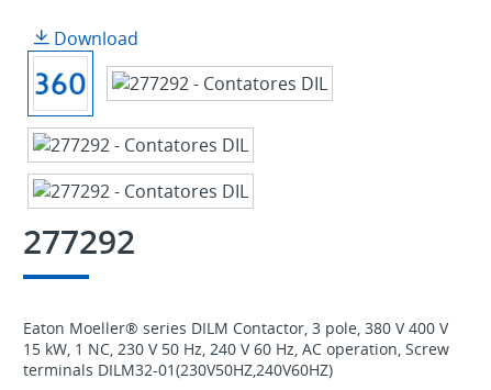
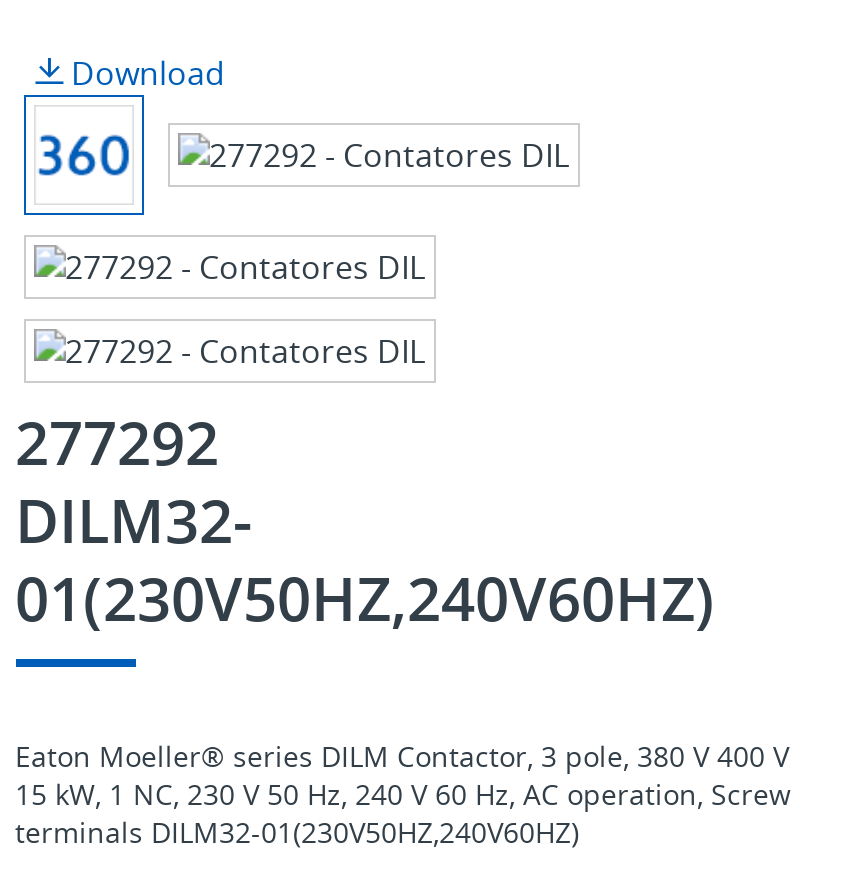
+ DILM32-
+ 01(230V50HZ,240V60HZ)
